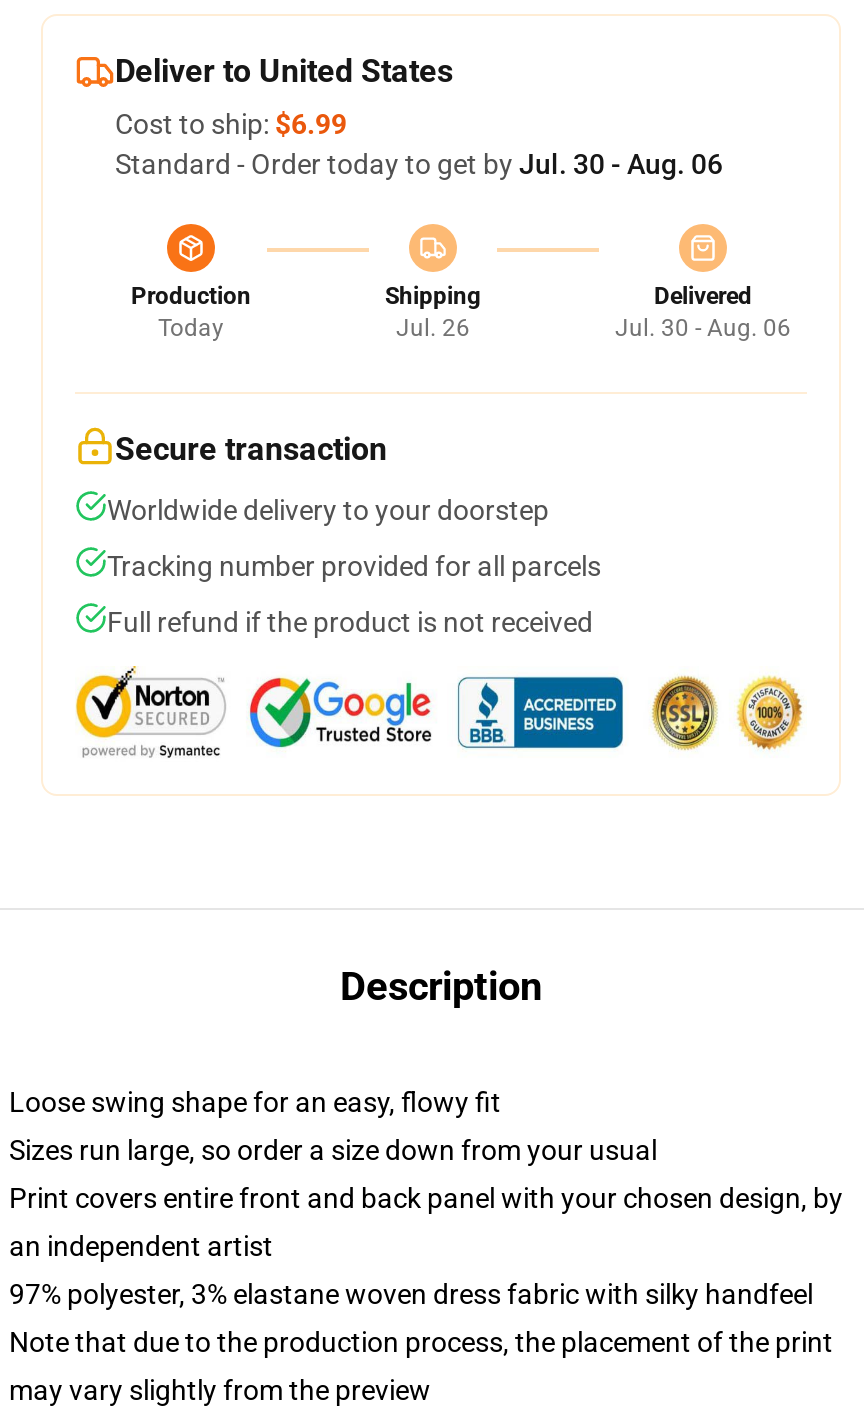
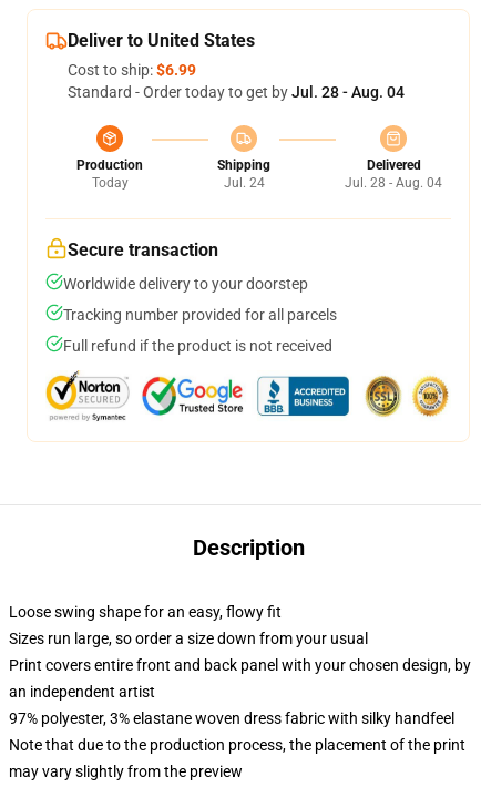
- Standard - Order today to get by Jul. 30 - Aug. 06
+ Standard - Order today to get by Jul. 28 - Aug. 04

- Jul. 26
+ Jul. 24

- Jul. 30 - Aug. 06
+ Jul. 28 - Aug. 04
